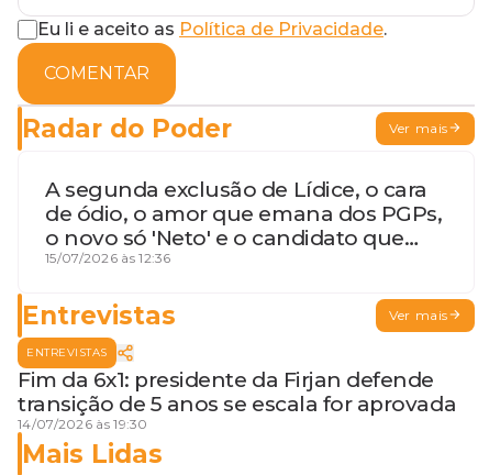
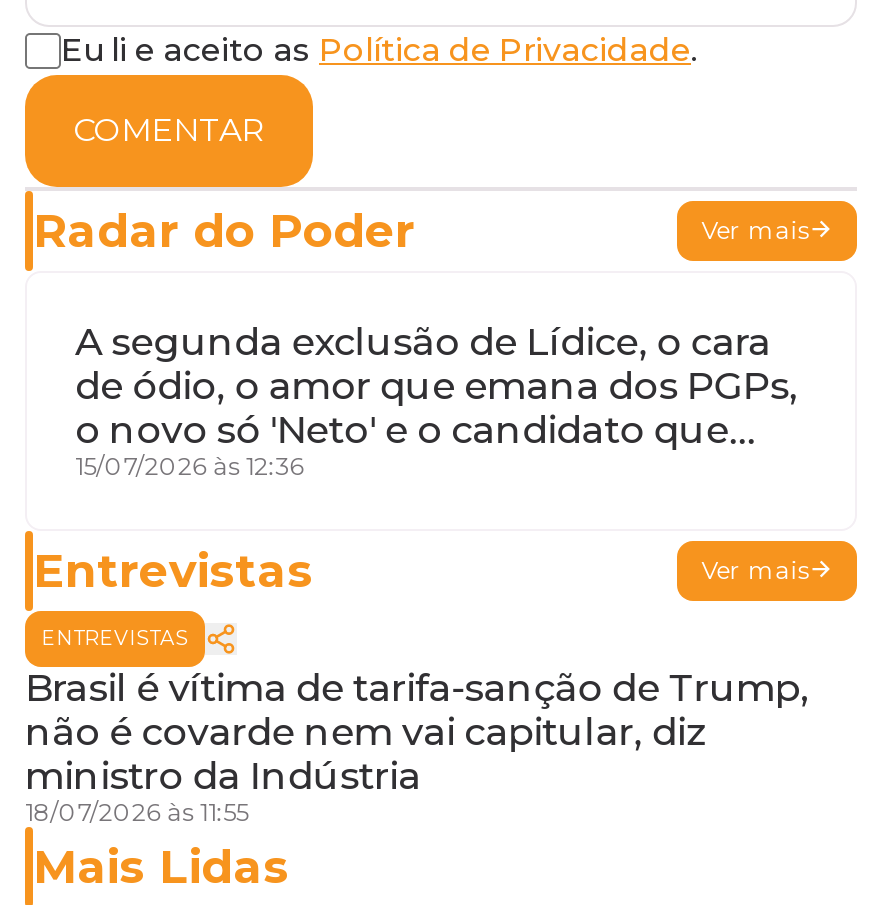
- Fim da 6x1: presidente da Firjan defende
- transição de 5 anos se escala for aprovada
- 14/07/2026 às 19:30
+ Brasil é vítima de tarifa-sanção de Trump,
+ não é covarde nem vai capitular, diz
+ ministro da Indústria
+ 18/07/2026 às 11:55
